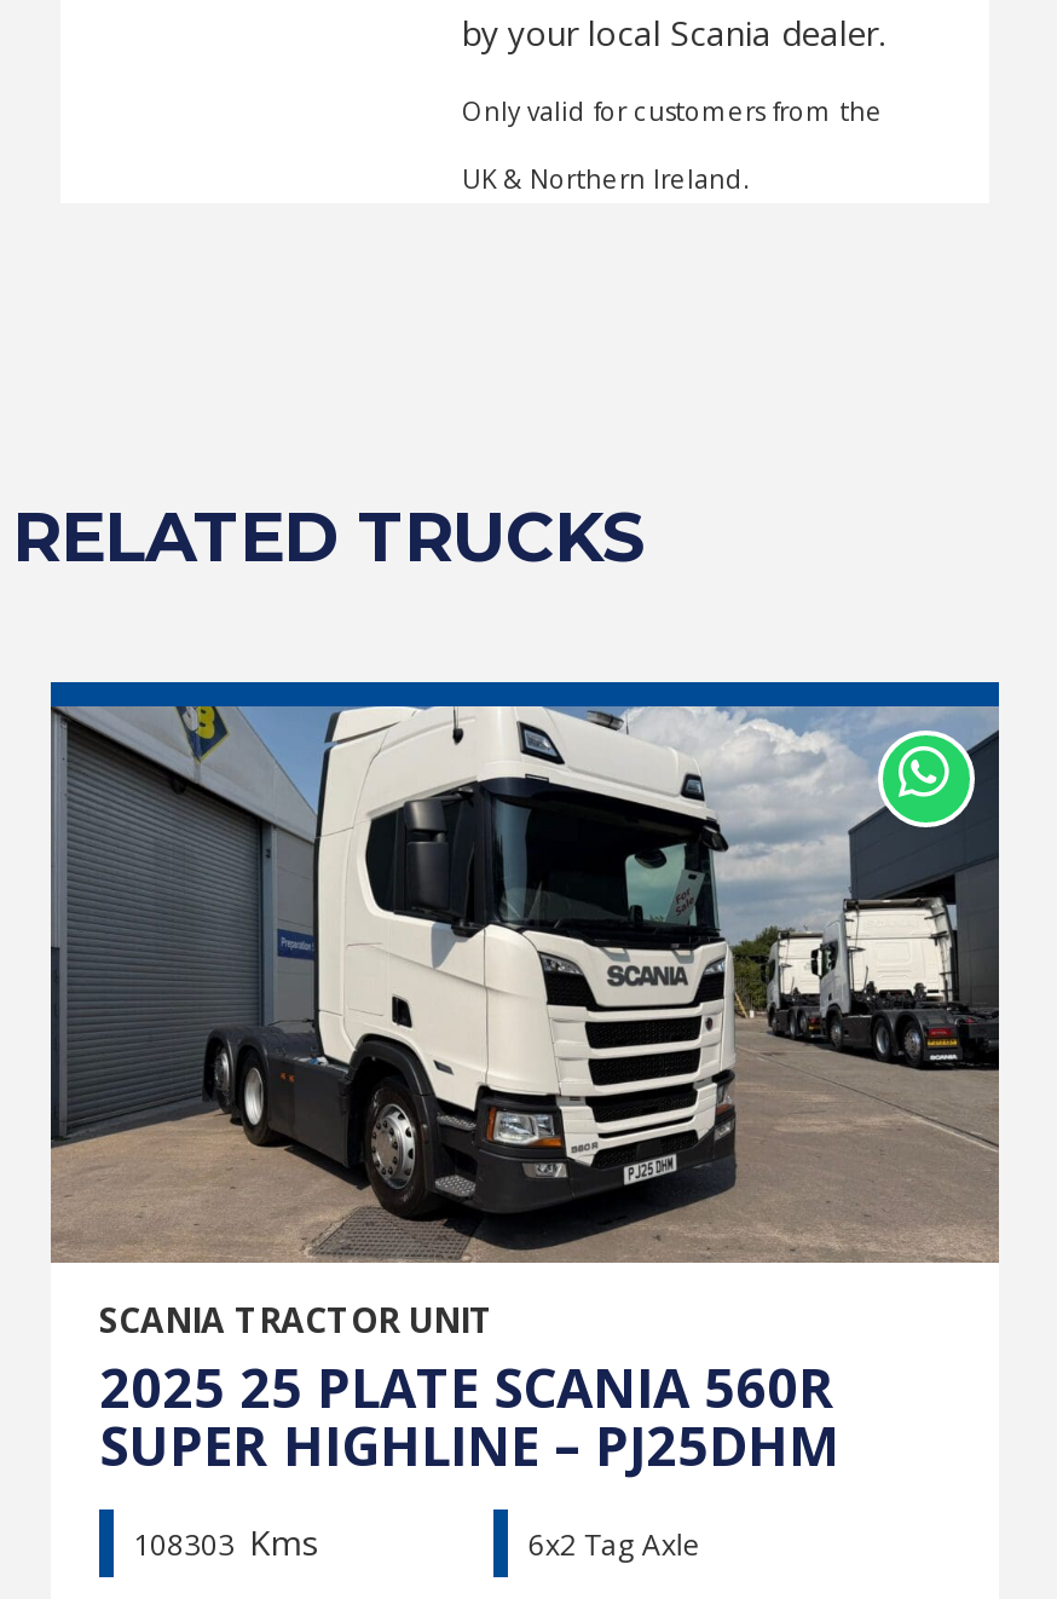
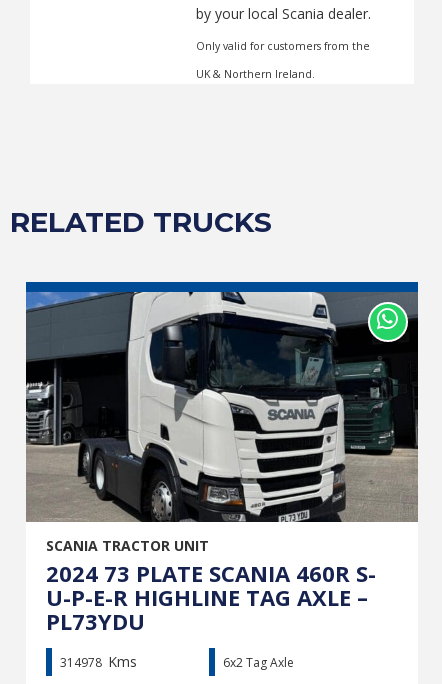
- [image]
- 2025 25 PLATE SCANIA 560R
- SUPER HIGHLINE – PJ25DHM
+ [image]
+ 2024 73 PLATE SCANIA 460R S-
+ U-P-E-R HIGHLINE TAG AXLE –
+ PL73YDU

- 108303 Kms
+ 314978 Kms
